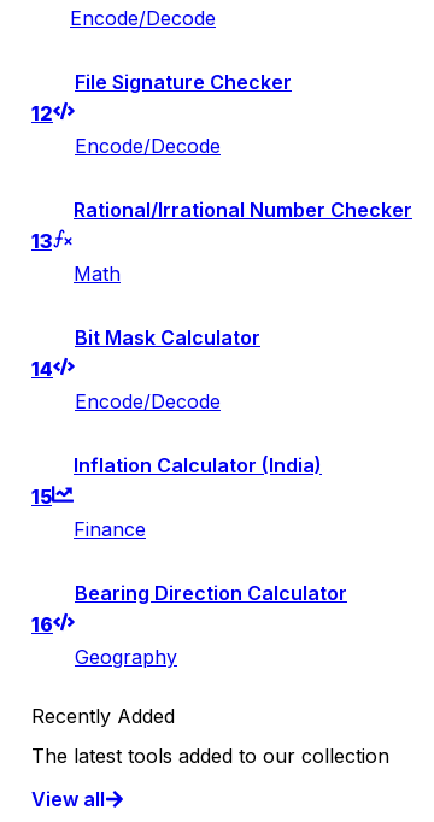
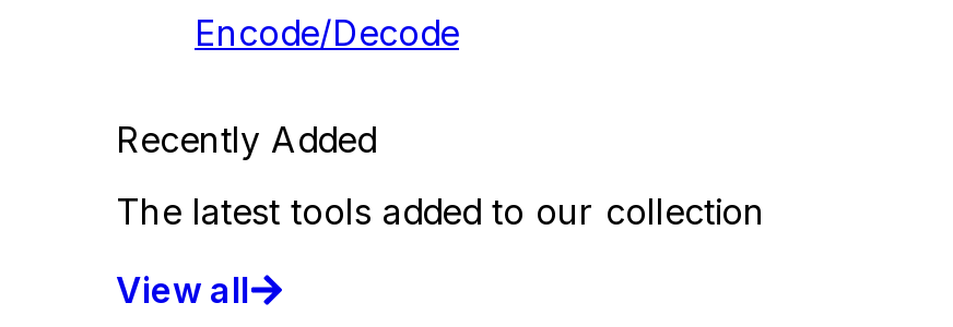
- File Signature Checker
- Encode/Decode

- 12

- Rational/Irrational Number Checker
- Math

- 13

- Bit Mask Calculator
- Encode/Decode

- 14

- Inflation Calculator (India)
- Finance

- 15

- Bearing Direction Calculator
- Geography

- 16
